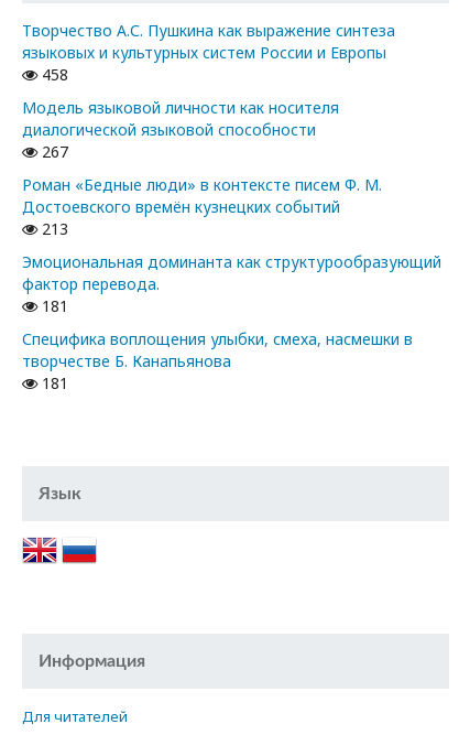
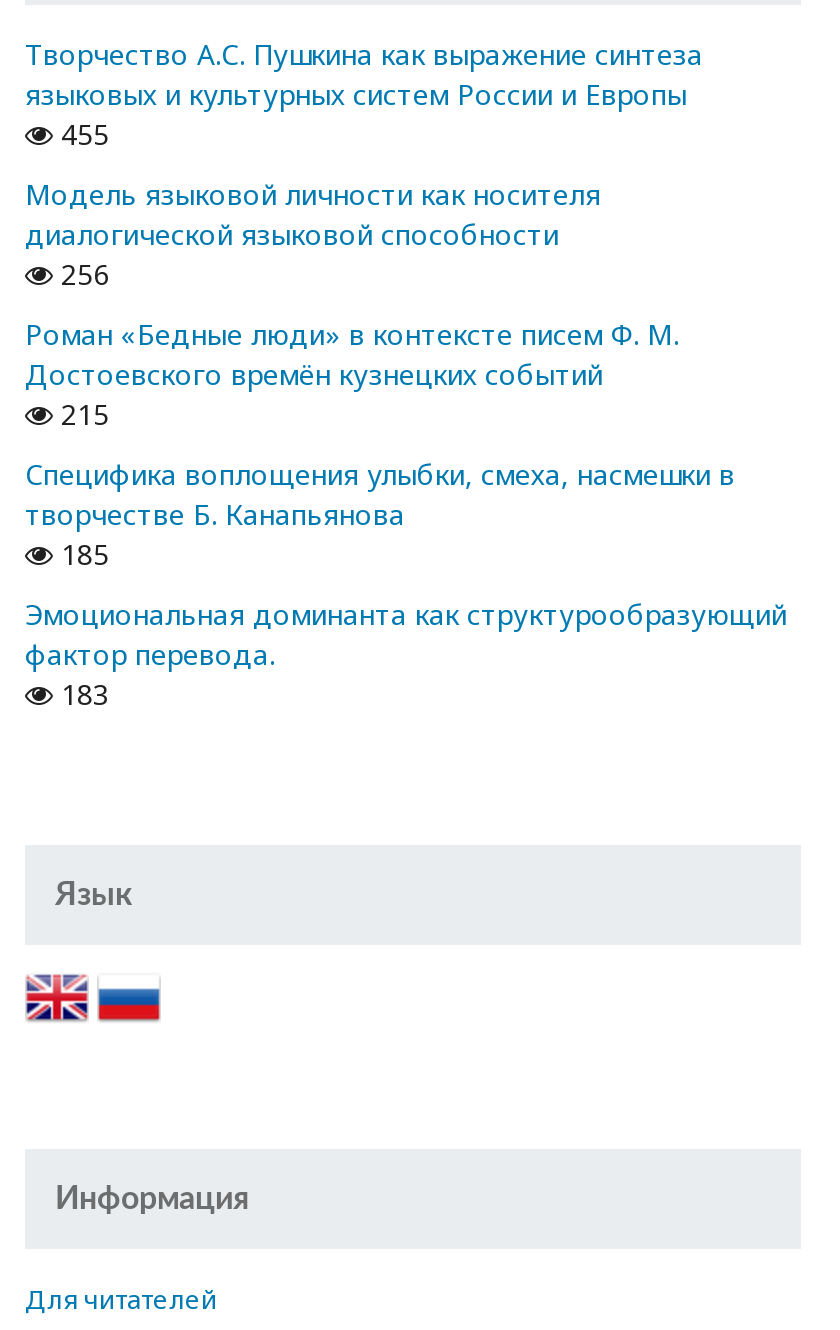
- 458
+ 455

- 267
+ 256

- 213
+ 215
+ 185

moved down: Эмоциональная доминанта как структурообразующий | фактор перевода.

- 181
- 181
+ 183

moved up: Специфика воплощения улыбки, смеха, насмешки в | творчестве Б. Канапьянова
